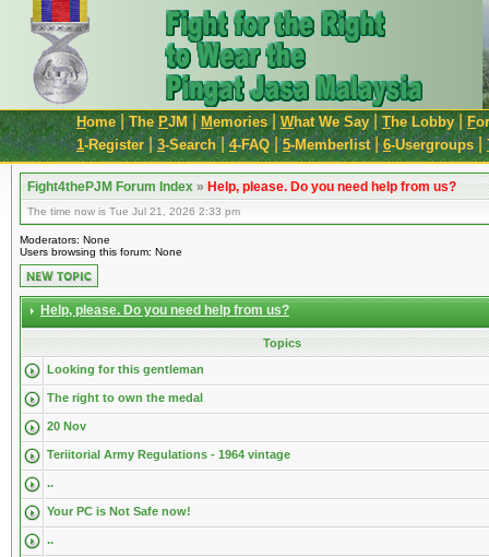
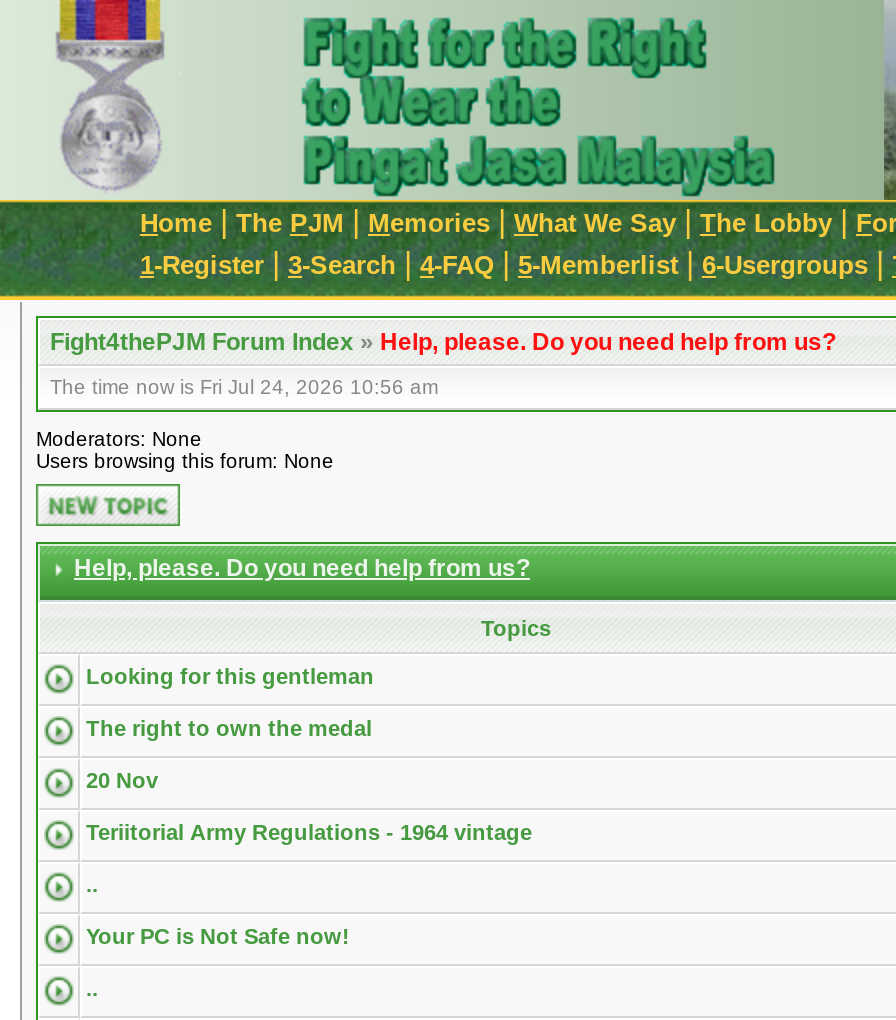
- The time now is Tue Jul 21, 2026 2:33 pm
+ The time now is Fri Jul 24, 2026 10:56 am
